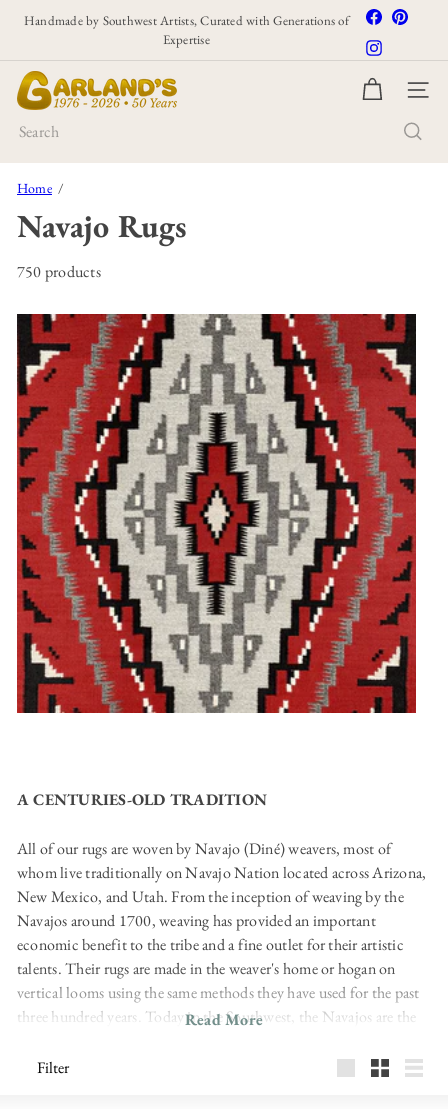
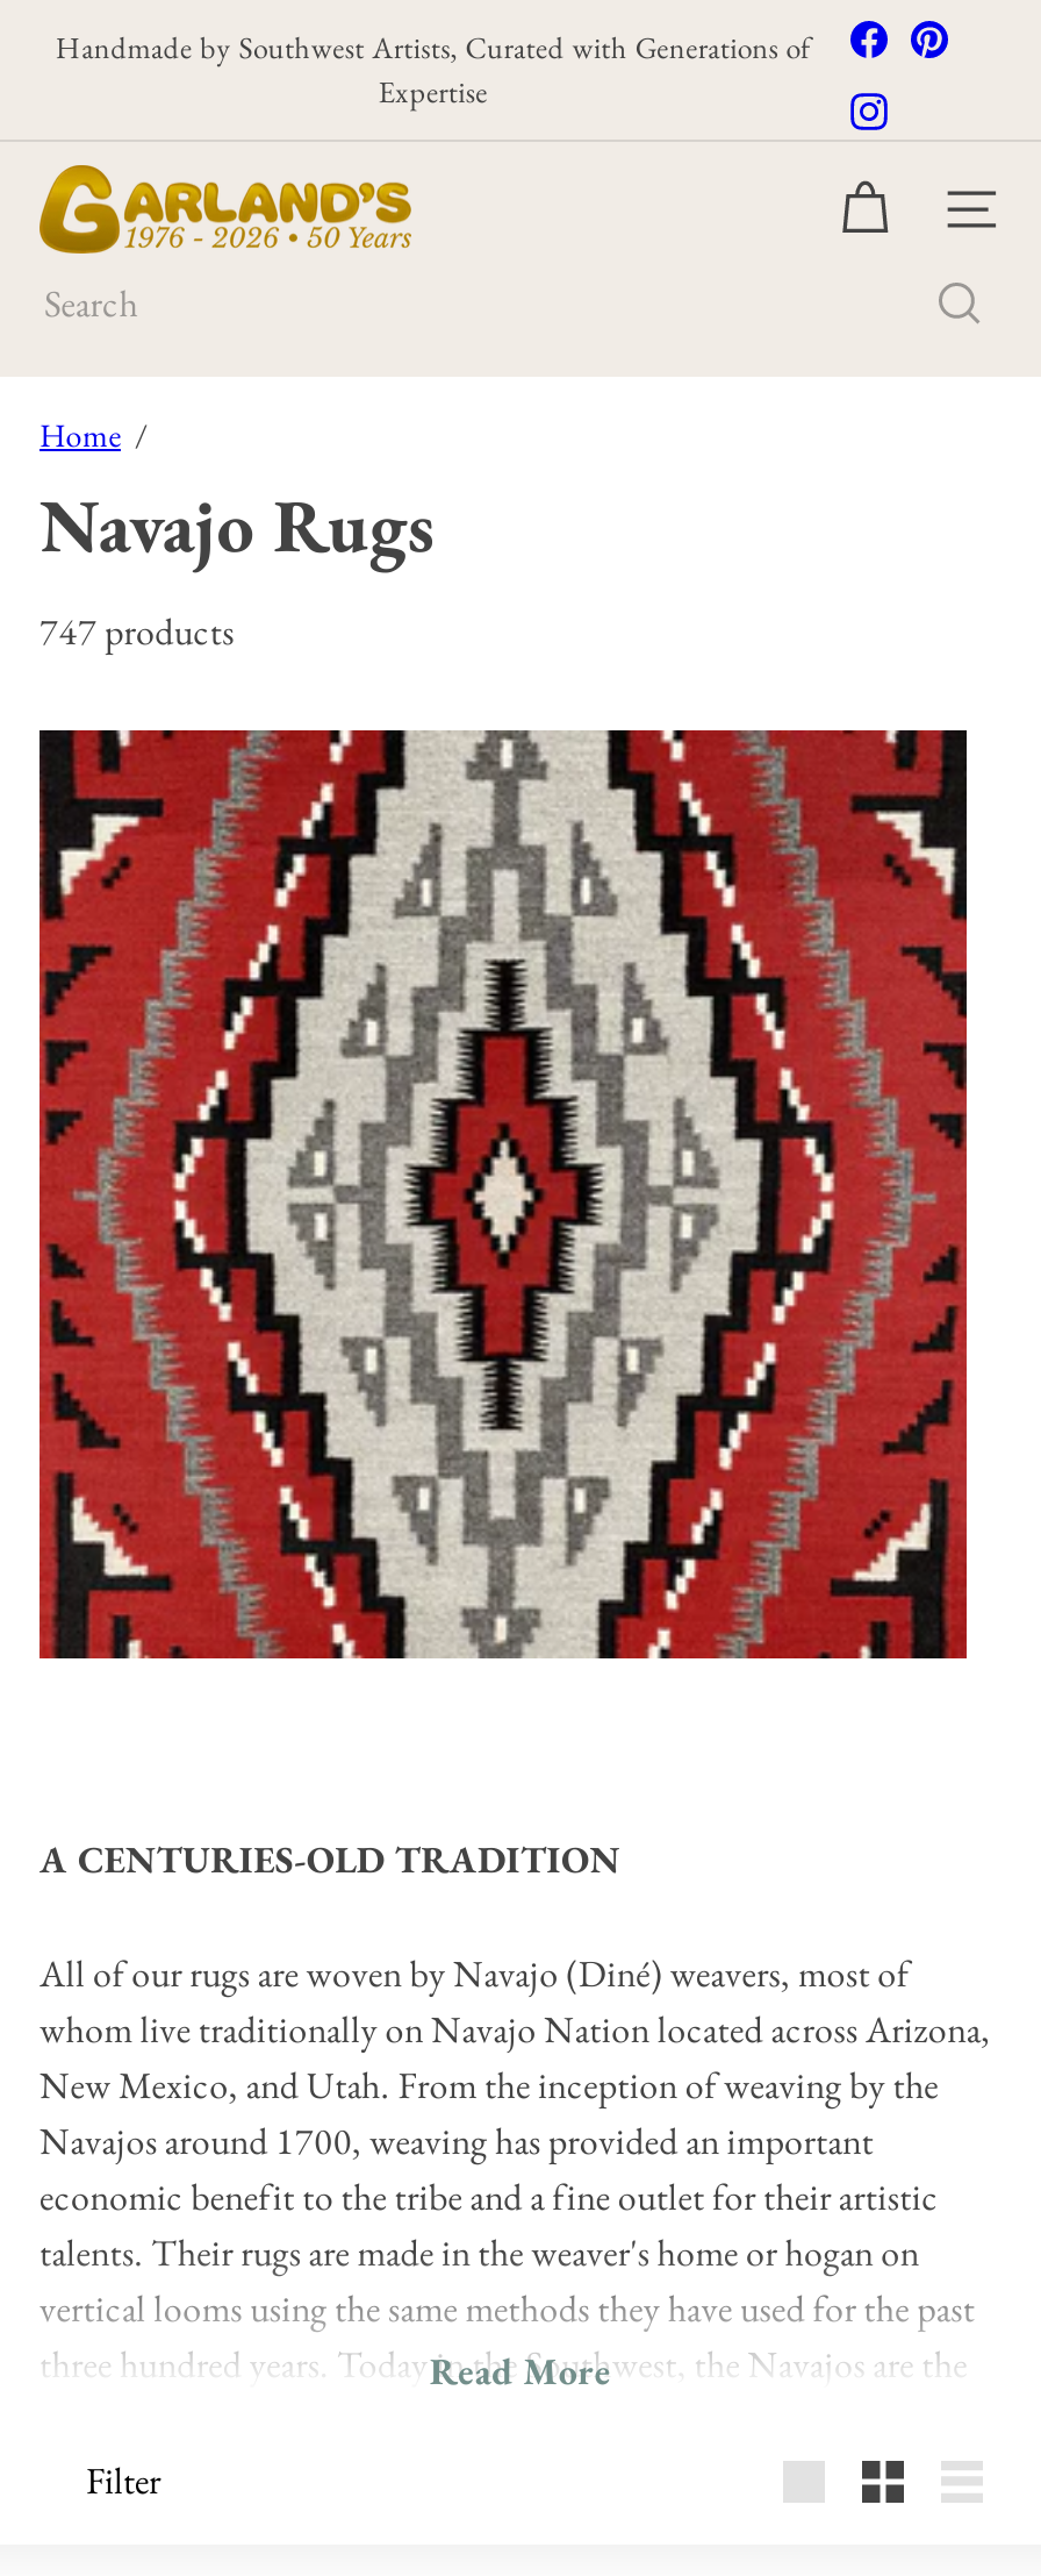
- 750 products
+ 747 products
